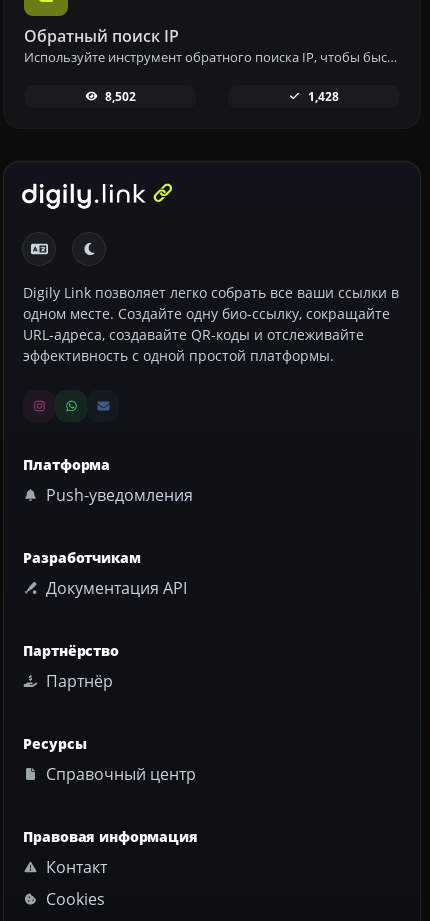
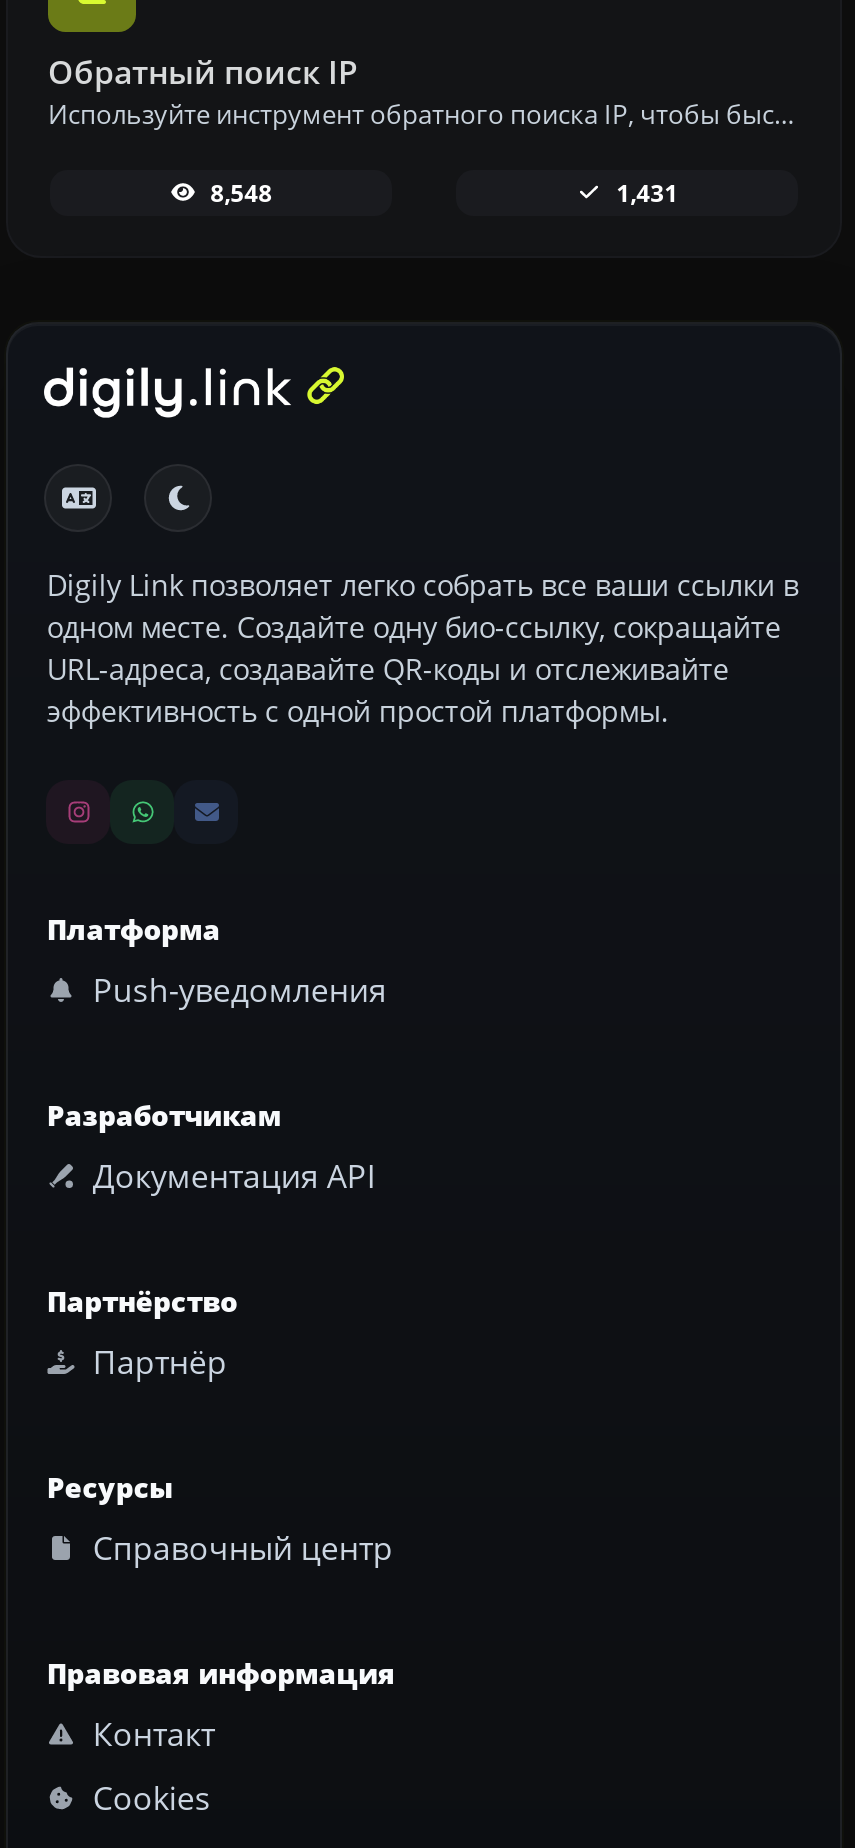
- 8,502
+ 8,548

- 1,428
+ 1,431
